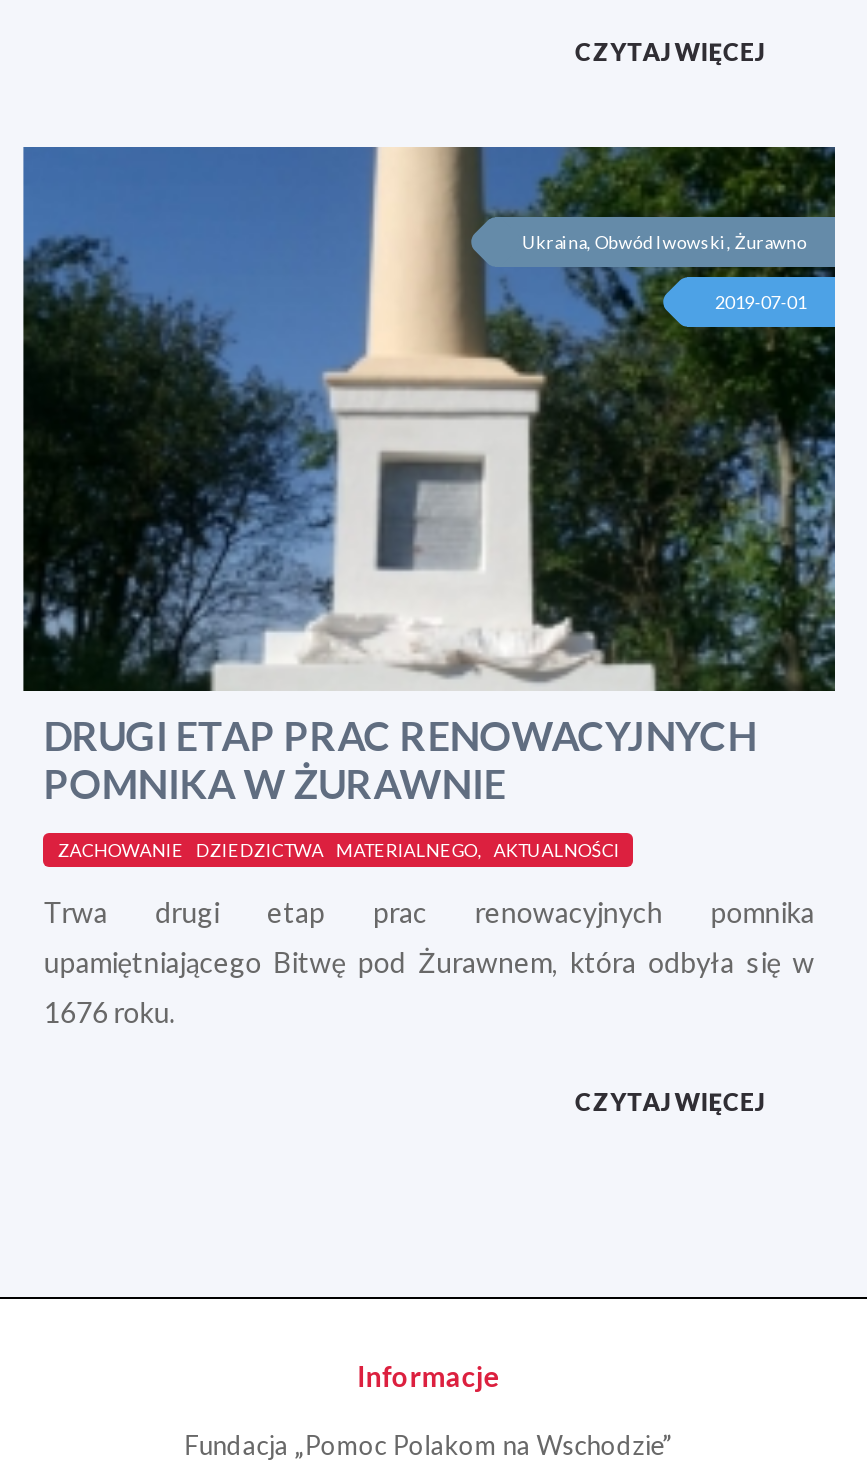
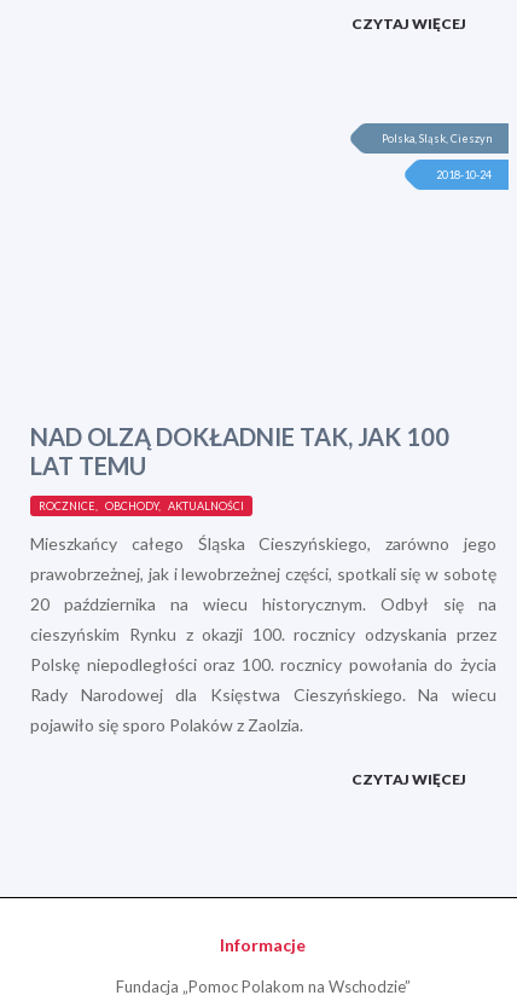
- [image]

- Ukraina, Obwód lwowski, Żurawno
- 2019-07-01
+ Polska, Sląsk, Cieszyn
+ 2018-10-24

- DRUGI ETAP PRAC RENOWACYJNYCH
- POMNIKA W ŻURAWNIE
- ZACHOWANIE DZIEDZICTWA MATERIALNEGO, AKTUALNOŚCI
- Trwa drugi etap prac renowacyjnych pomnika
- upamiętniającego Bitwę pod Żurawnem, która odbyła się w
- 1676 roku.
+ NAD OLZĄ DOKŁADNIE TAK, JAK 100
+ LAT TEMU
+ ROCZNICE, OBCHODY, AKTUALNOŚCI
+ Mieszkańcy całego Śląska Cieszyńskiego, zarówno jego
+ prawobrzeżnej, jak i lewobrzeżnej części, spotkali się w sobotę
+ 20 października na wiecu historycznym. Odbył się na
+ cieszyńskim Rynku z okazji 100. rocznicy odzyskania przez
+ Polskę niepodległości oraz 100. rocznicy powołania do życia
+ Rady Narodowej dla Księstwa Cieszyńskiego. Na wiecu
+ pojawiło się sporo Polaków z Zaolzia.
